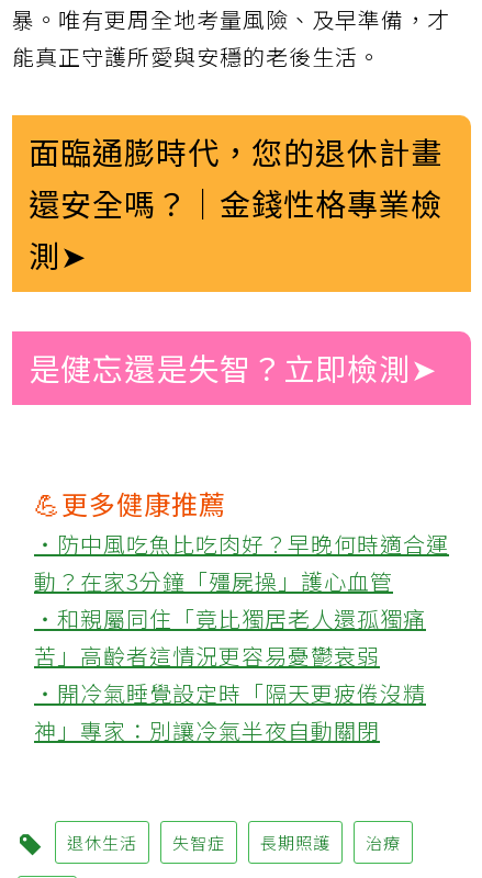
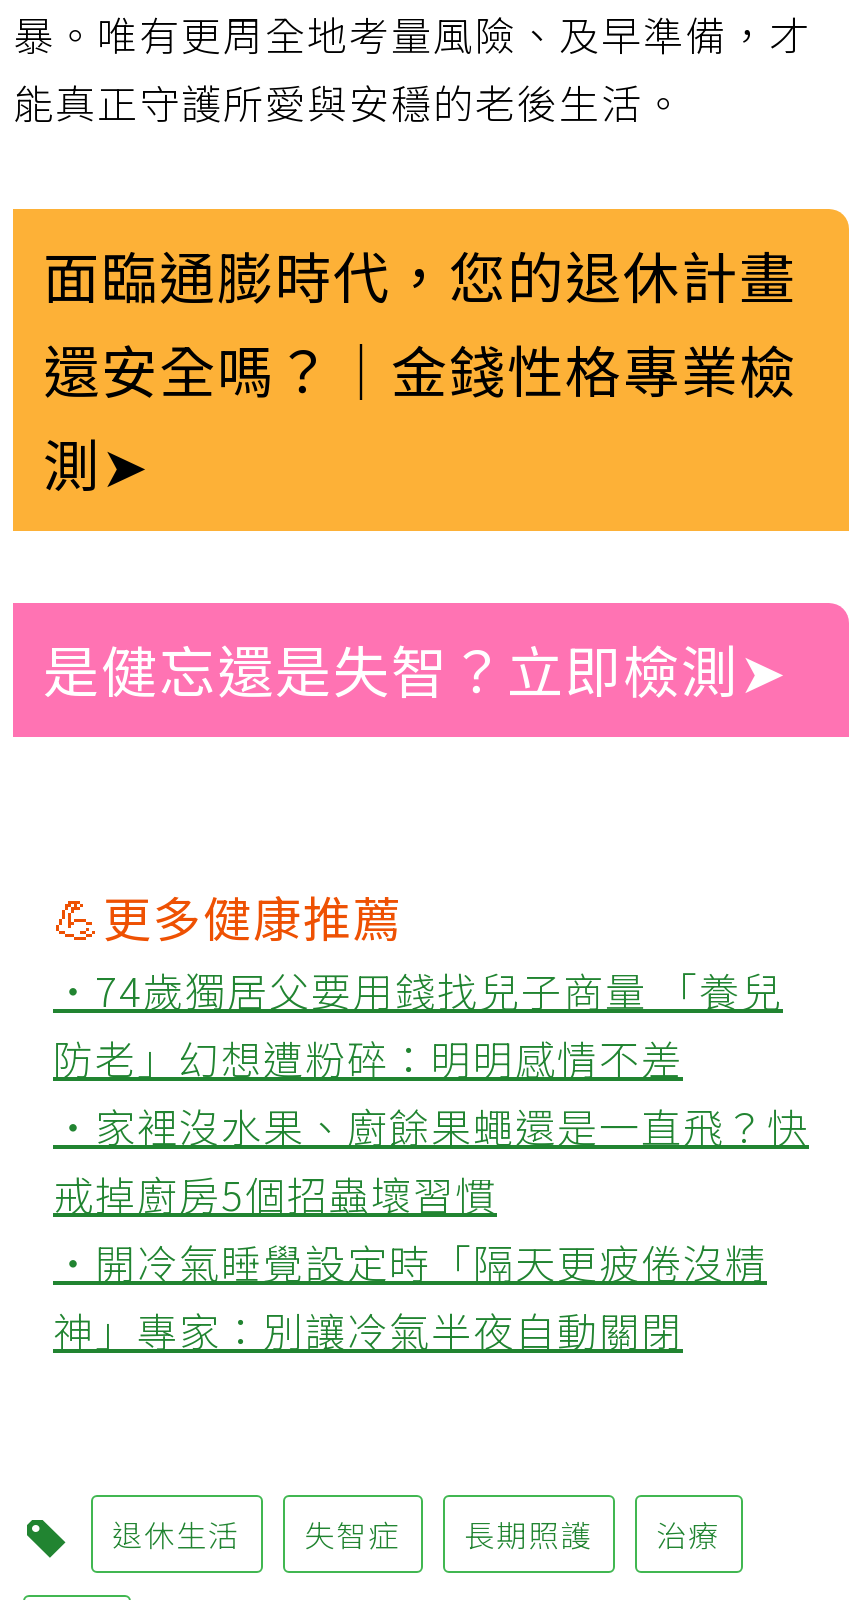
- ‧防中風吃魚比吃肉好？早晚何時適合運
- 動？在家3分鐘「殭屍操」護心血管
- ‧和親屬同住「竟比獨居老人還孤獨痛
- 苦」高齡者這情況更容易憂鬱衰弱
+ ‧74歲獨居父要用錢找兒子商量 「養兒
+ 防老」幻想遭粉碎：明明感情不差
+ ‧家裡沒水果、廚餘果蠅還是一直飛？快
+ 戒掉廚房5個招蟲壞習慣
